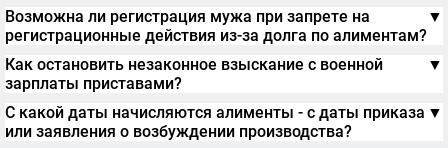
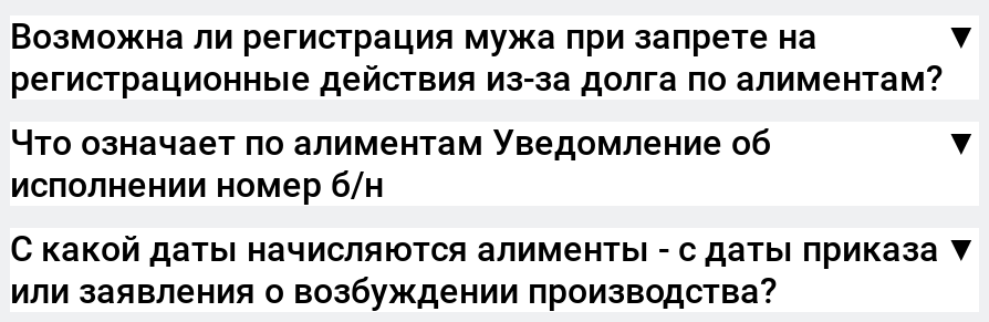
- Как остановить незаконное взыскание с военной
- зарплаты приставами?
+ Что означает по алиментам Уведомление об
+ исполнении номер б/н
